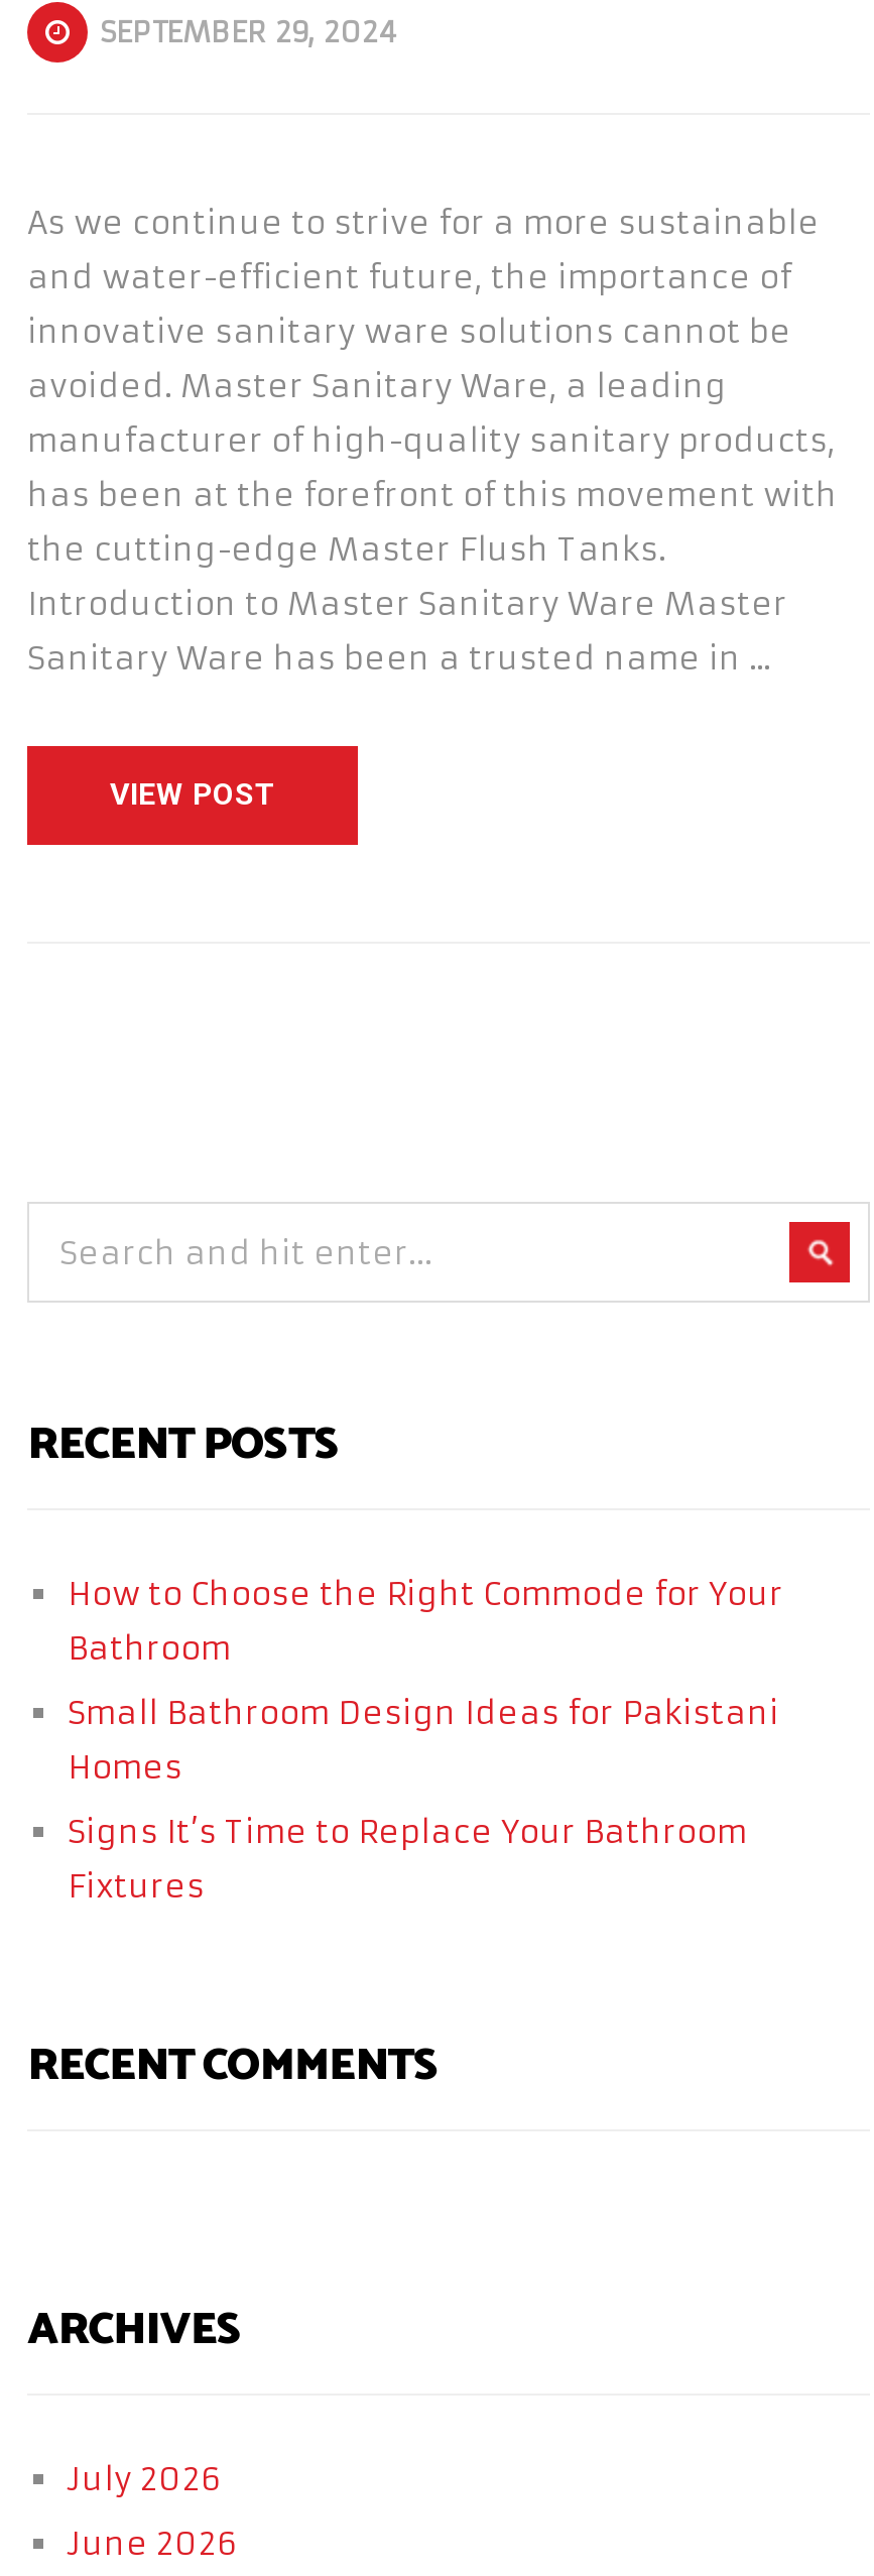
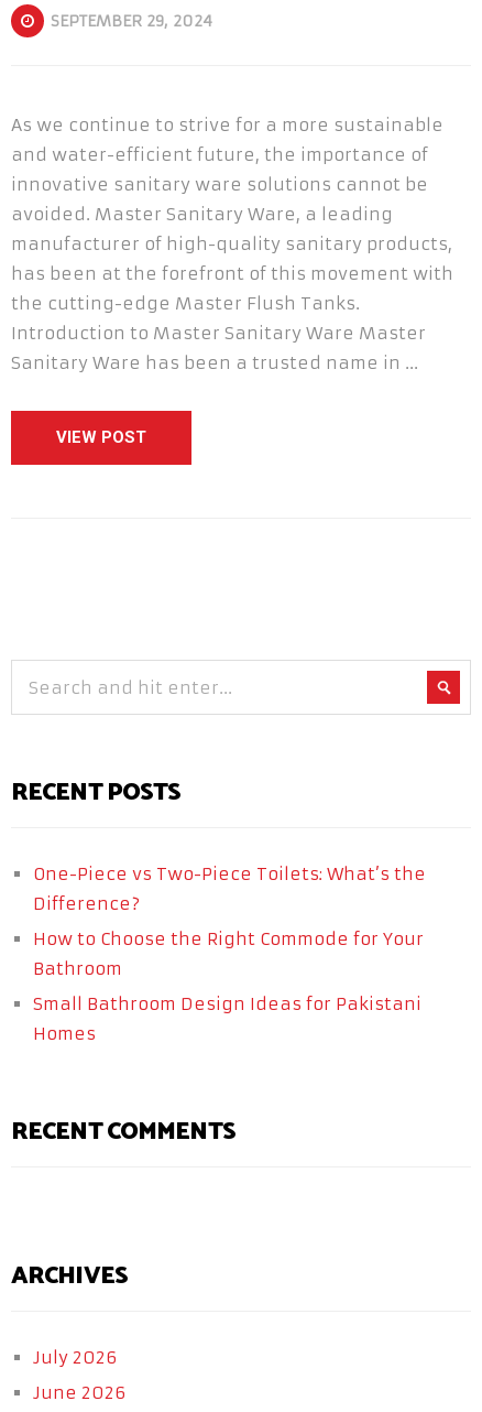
+ One-Piece vs Two-Piece Toilets: What’s the
+ Difference?

moved down: How to Choose the Right Commode for Your | Bathroom | Small Bathroom Design Ideas for Pakistani | Homes

- Signs It’s Time to Replace Your Bathroom
- Fixtures
